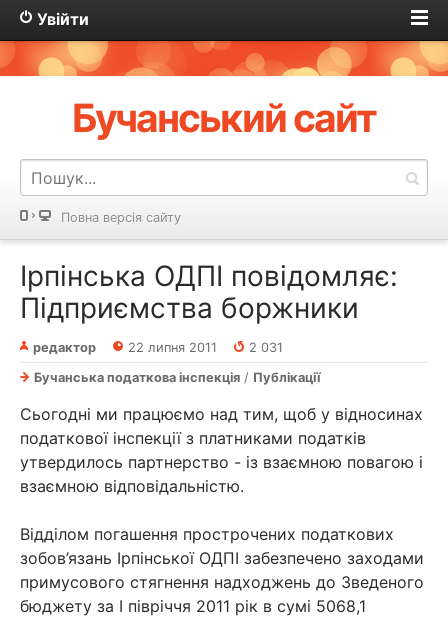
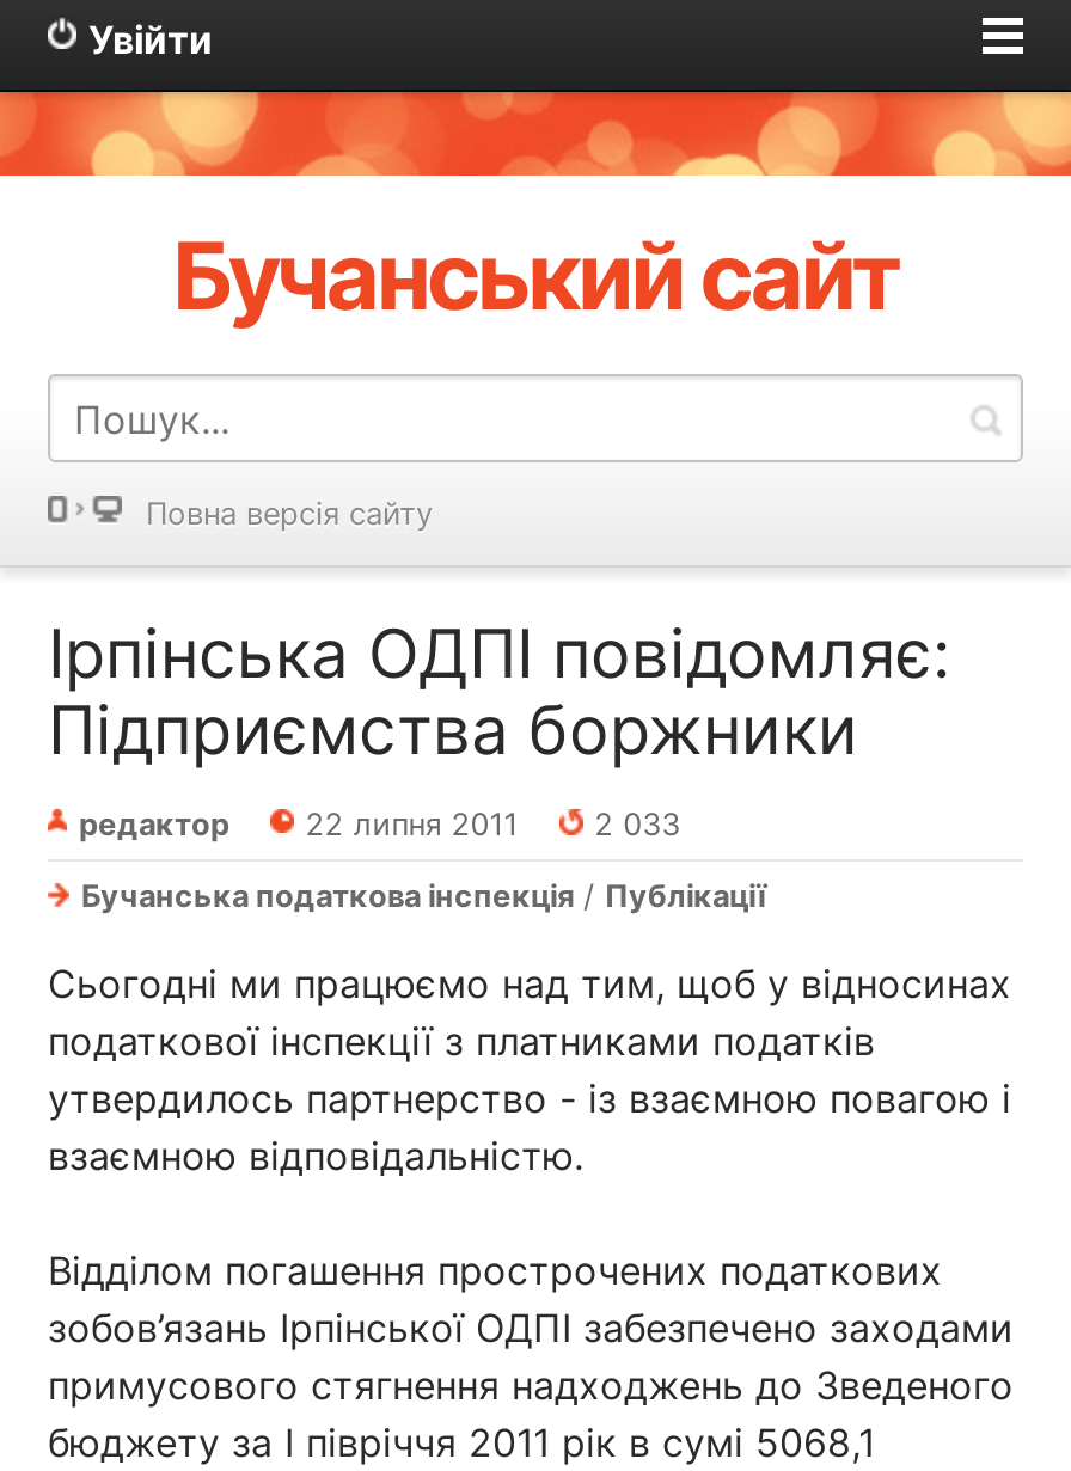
- 2 031
+ 2 033
